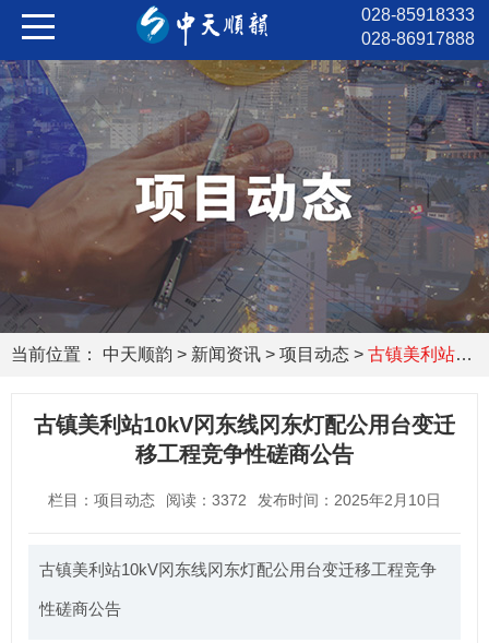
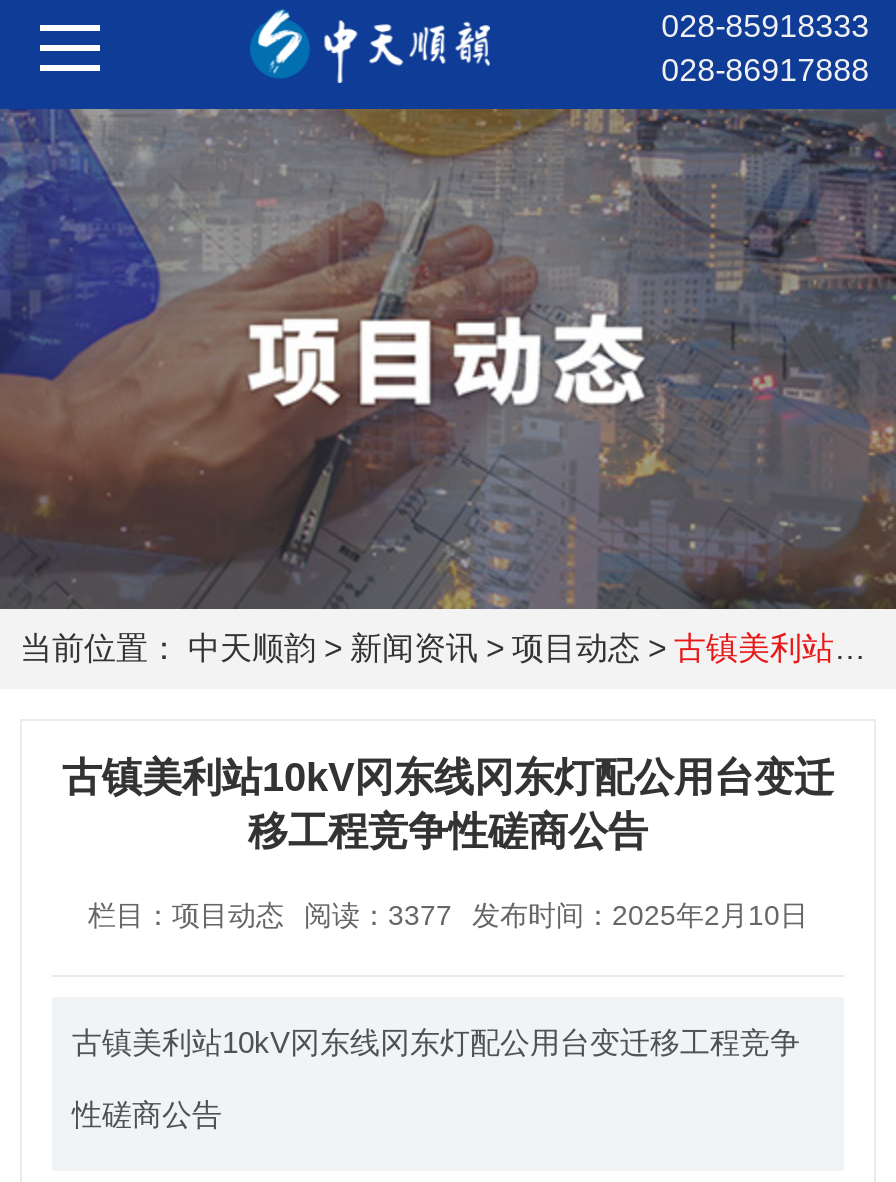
- 栏目：项目动态 阅读：3372 发布时间：2025年2月10日
+ 栏目：项目动态 阅读：3377 发布时间：2025年2月10日
